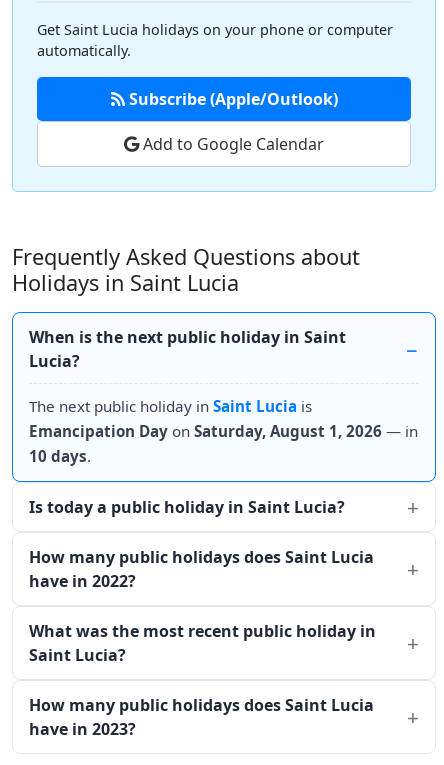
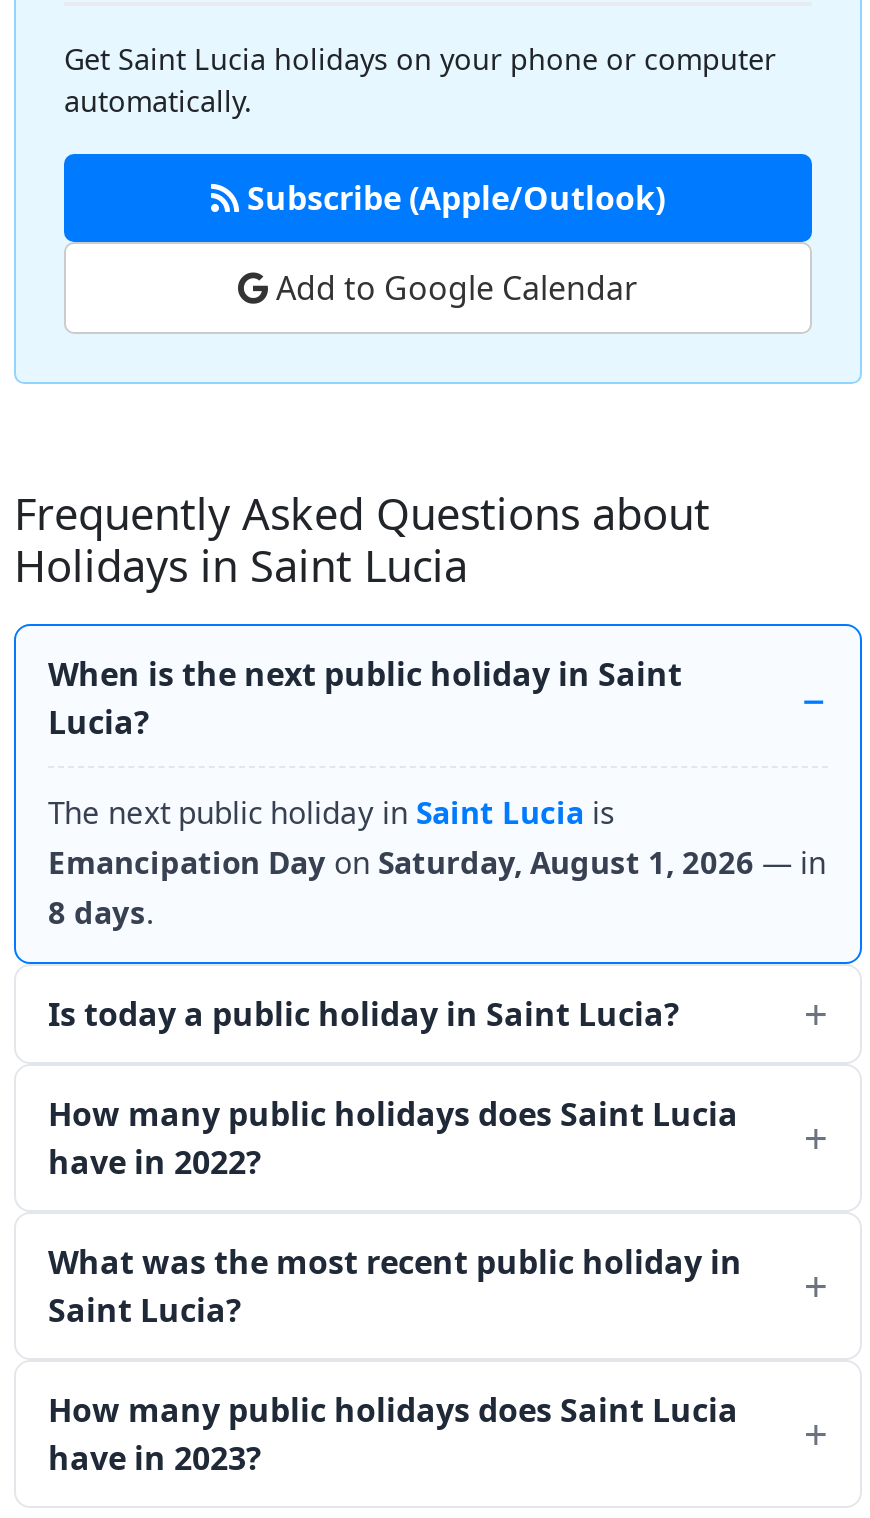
- 10 days.
+ 8 days.
